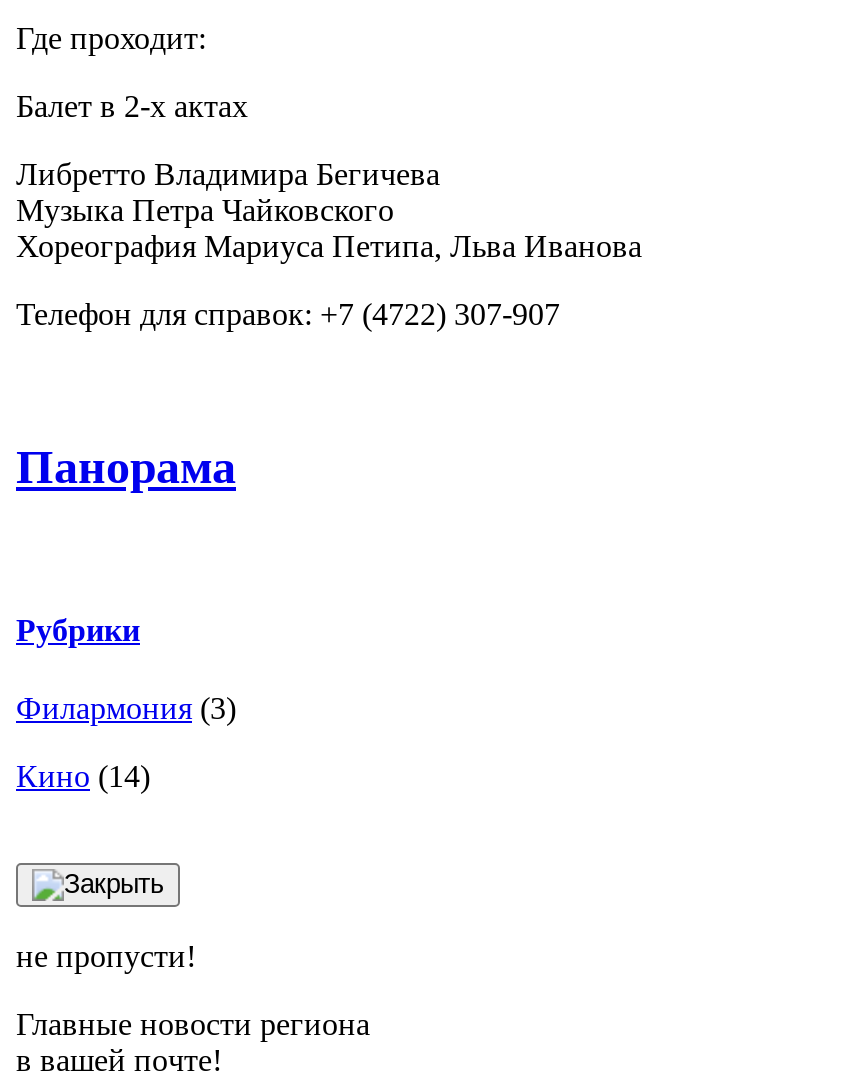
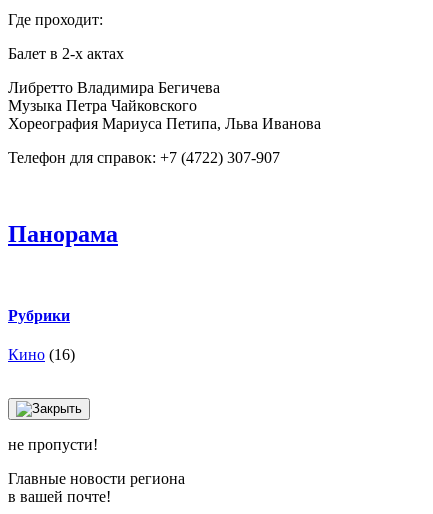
- Филармония (3)
- Кино (14)
+ Кино (16)
